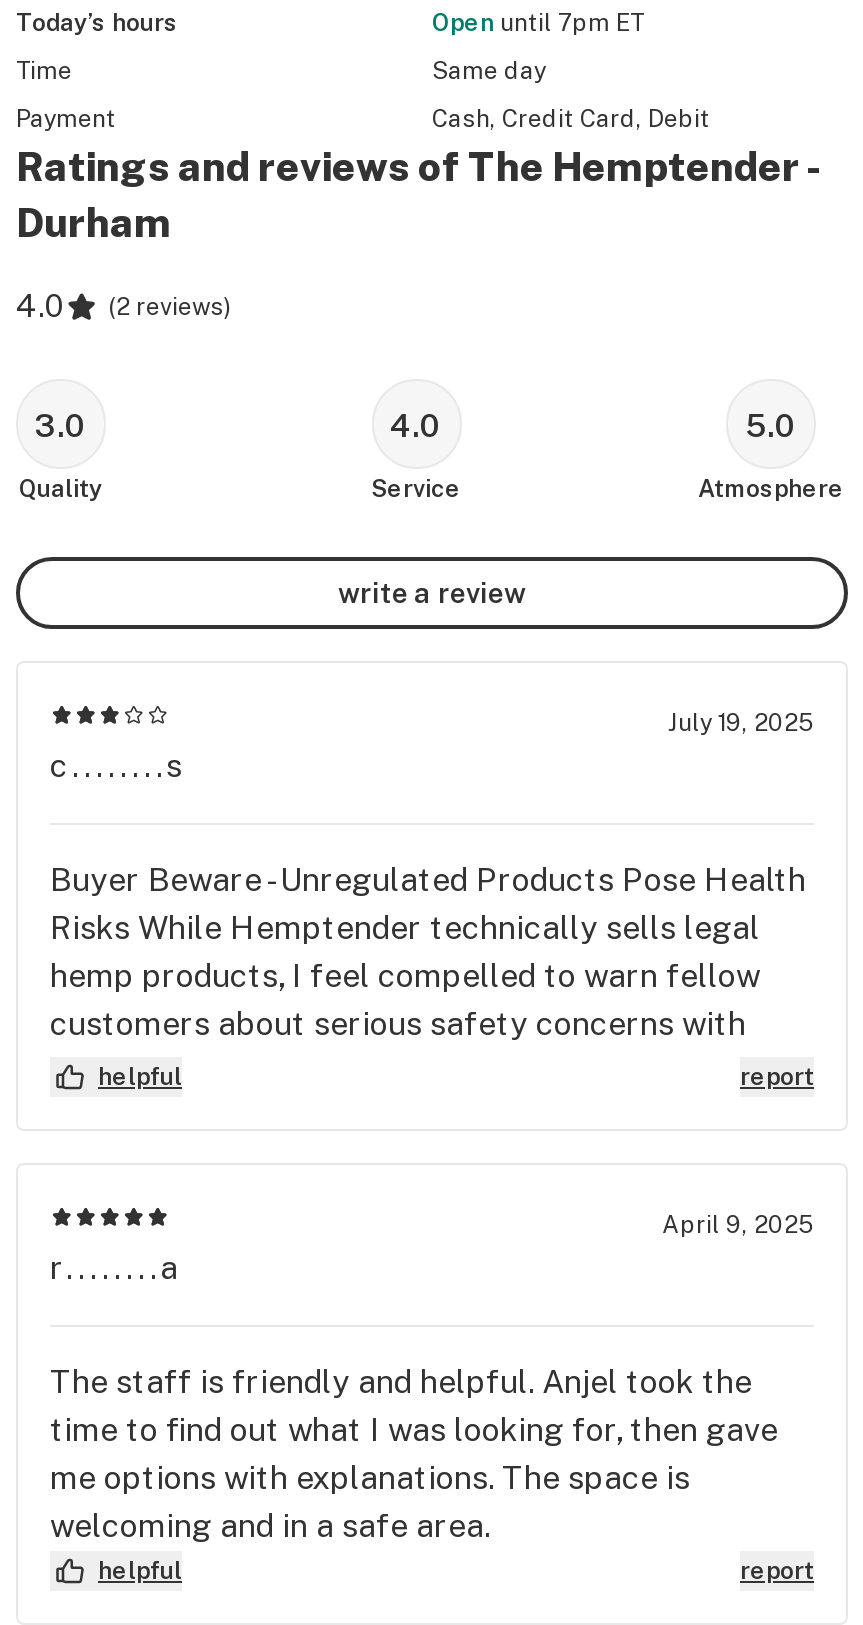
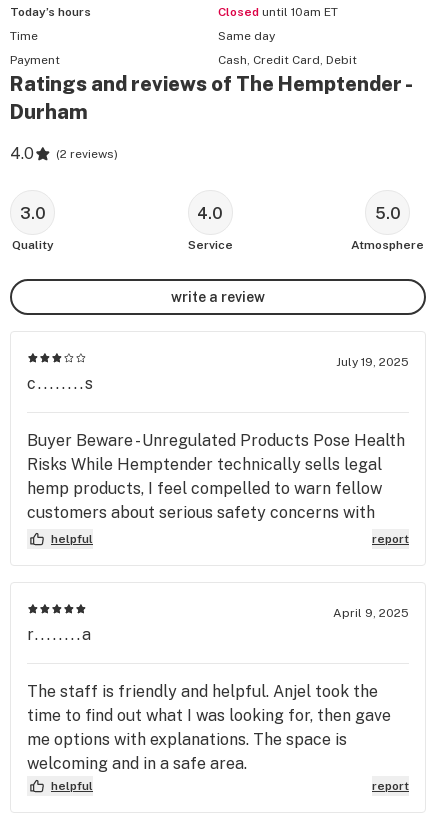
- Open until 7pm ET
+ Closed until 10am ET
